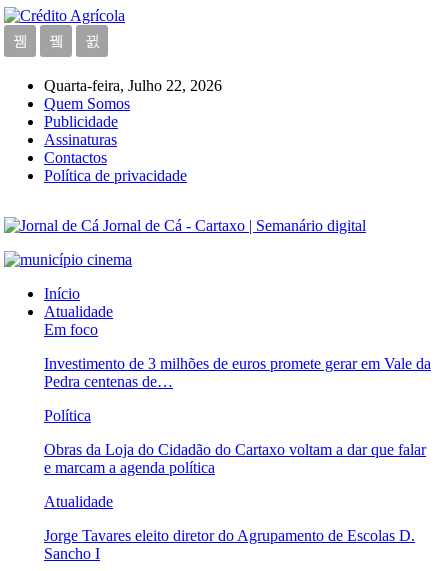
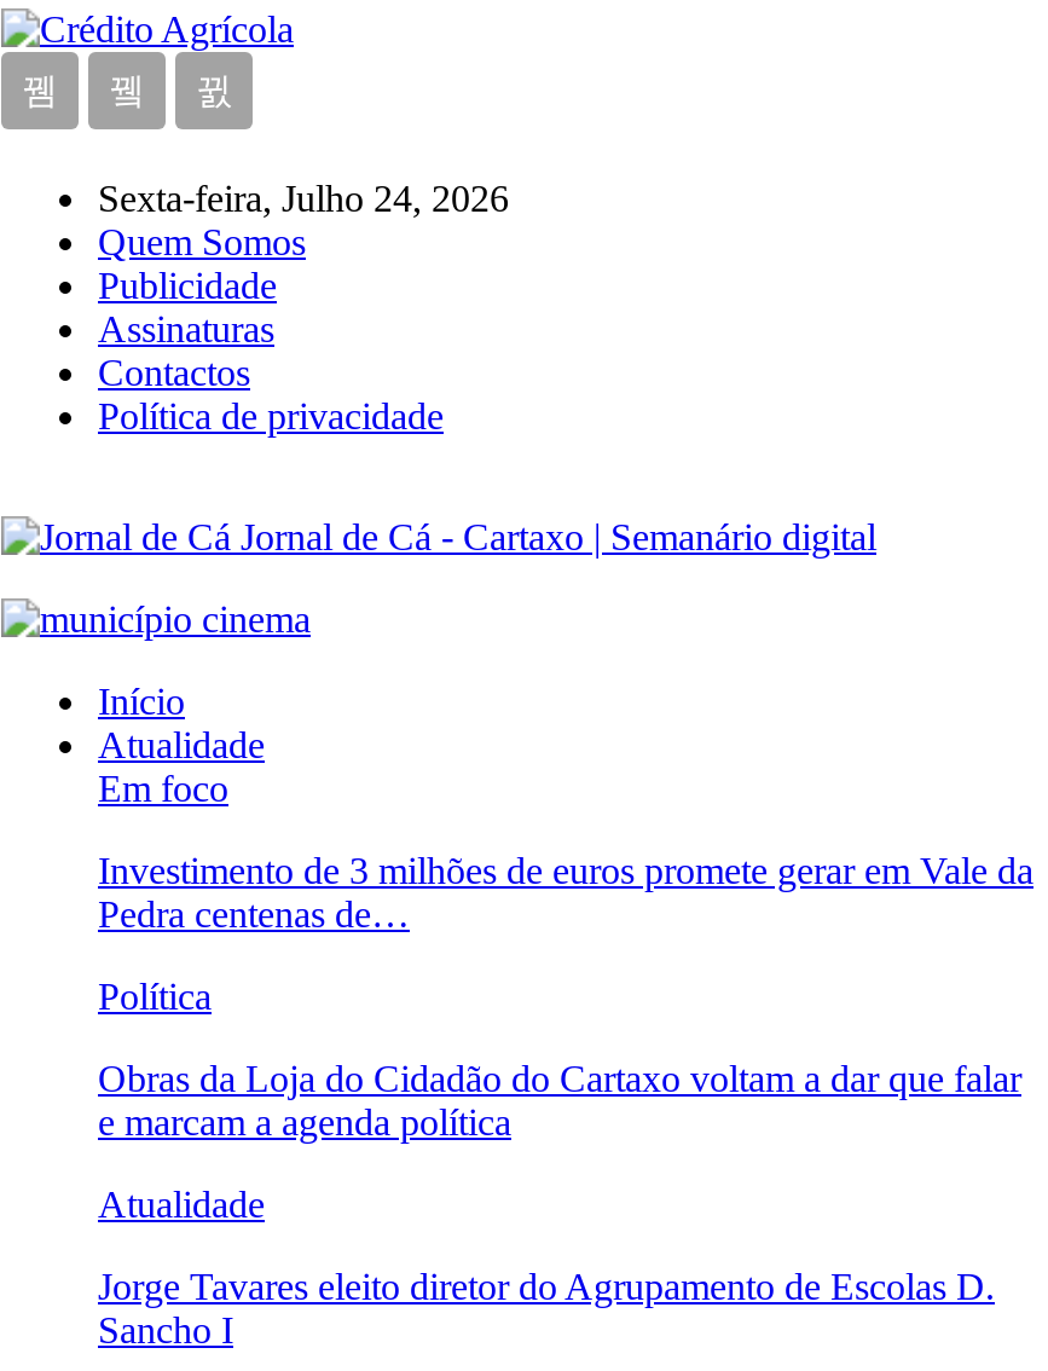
- Quarta-feira, Julho 22, 2026
+ Sexta-feira, Julho 24, 2026
